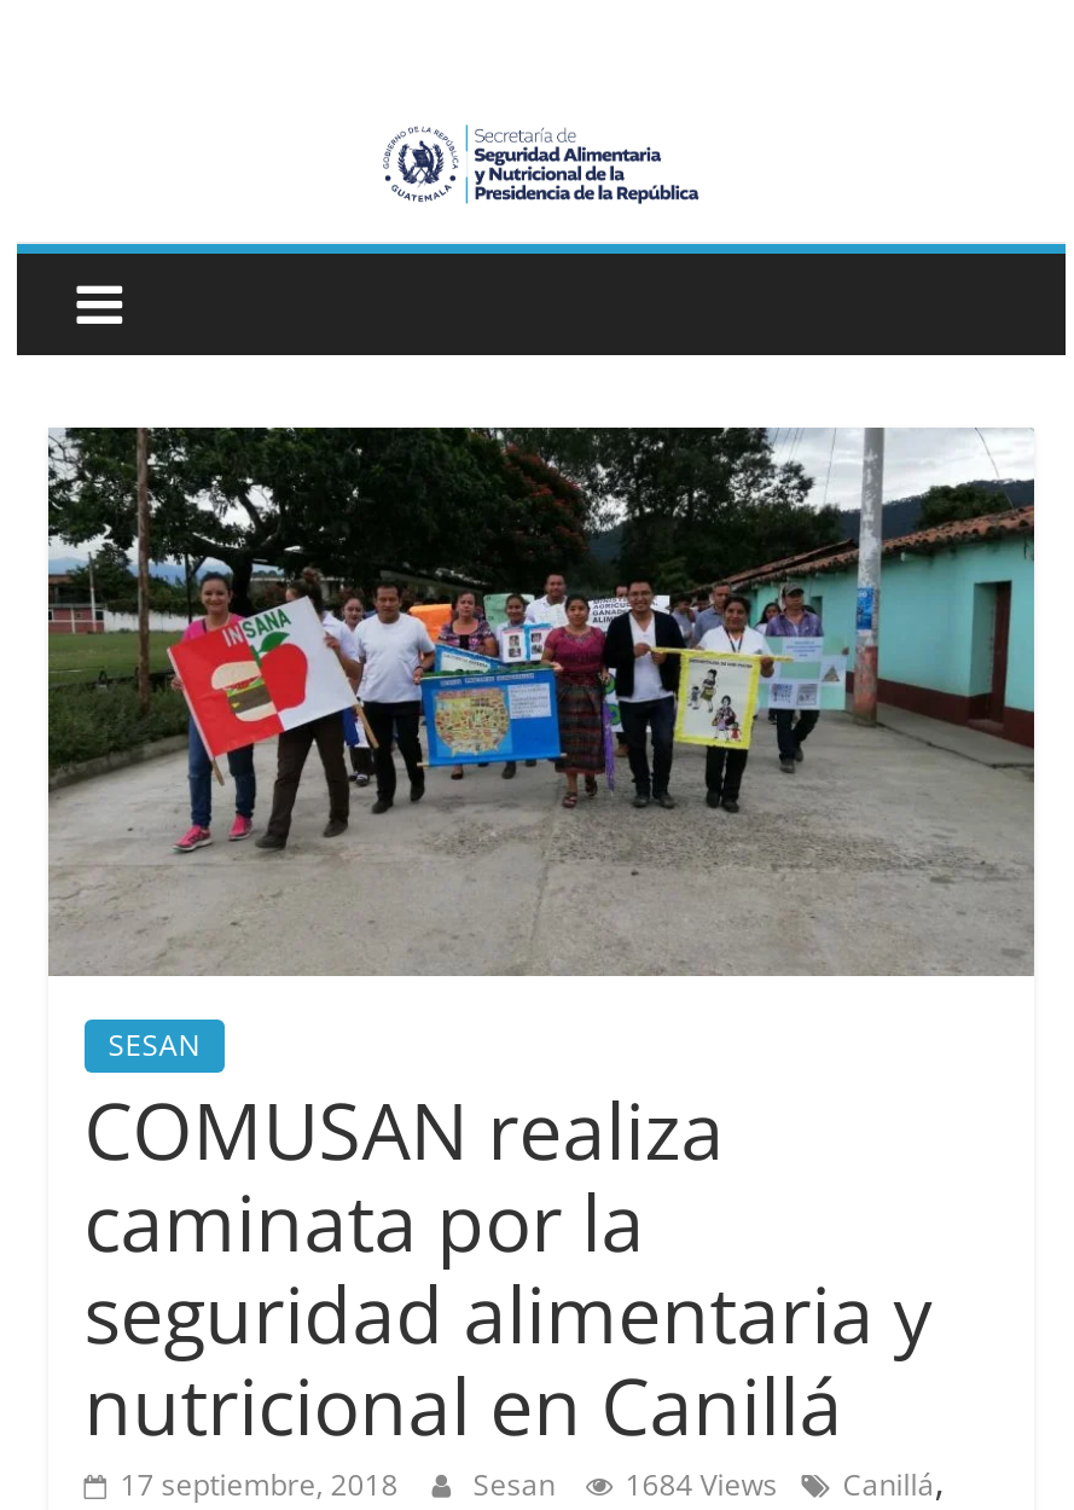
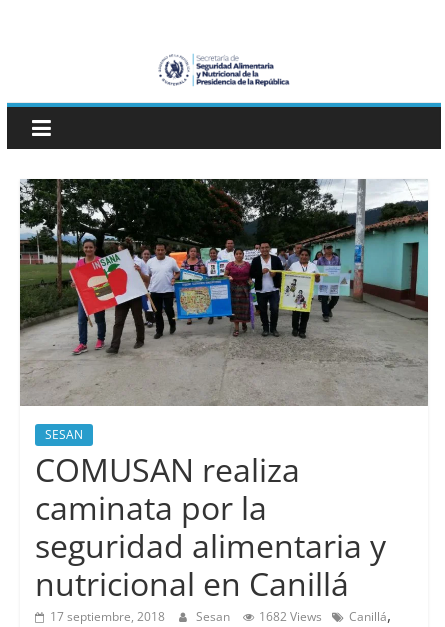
- 17 septiembre, 2018 Sesan 1684 Views Canillá,
+ 17 septiembre, 2018 Sesan 1682 Views Canillá,
